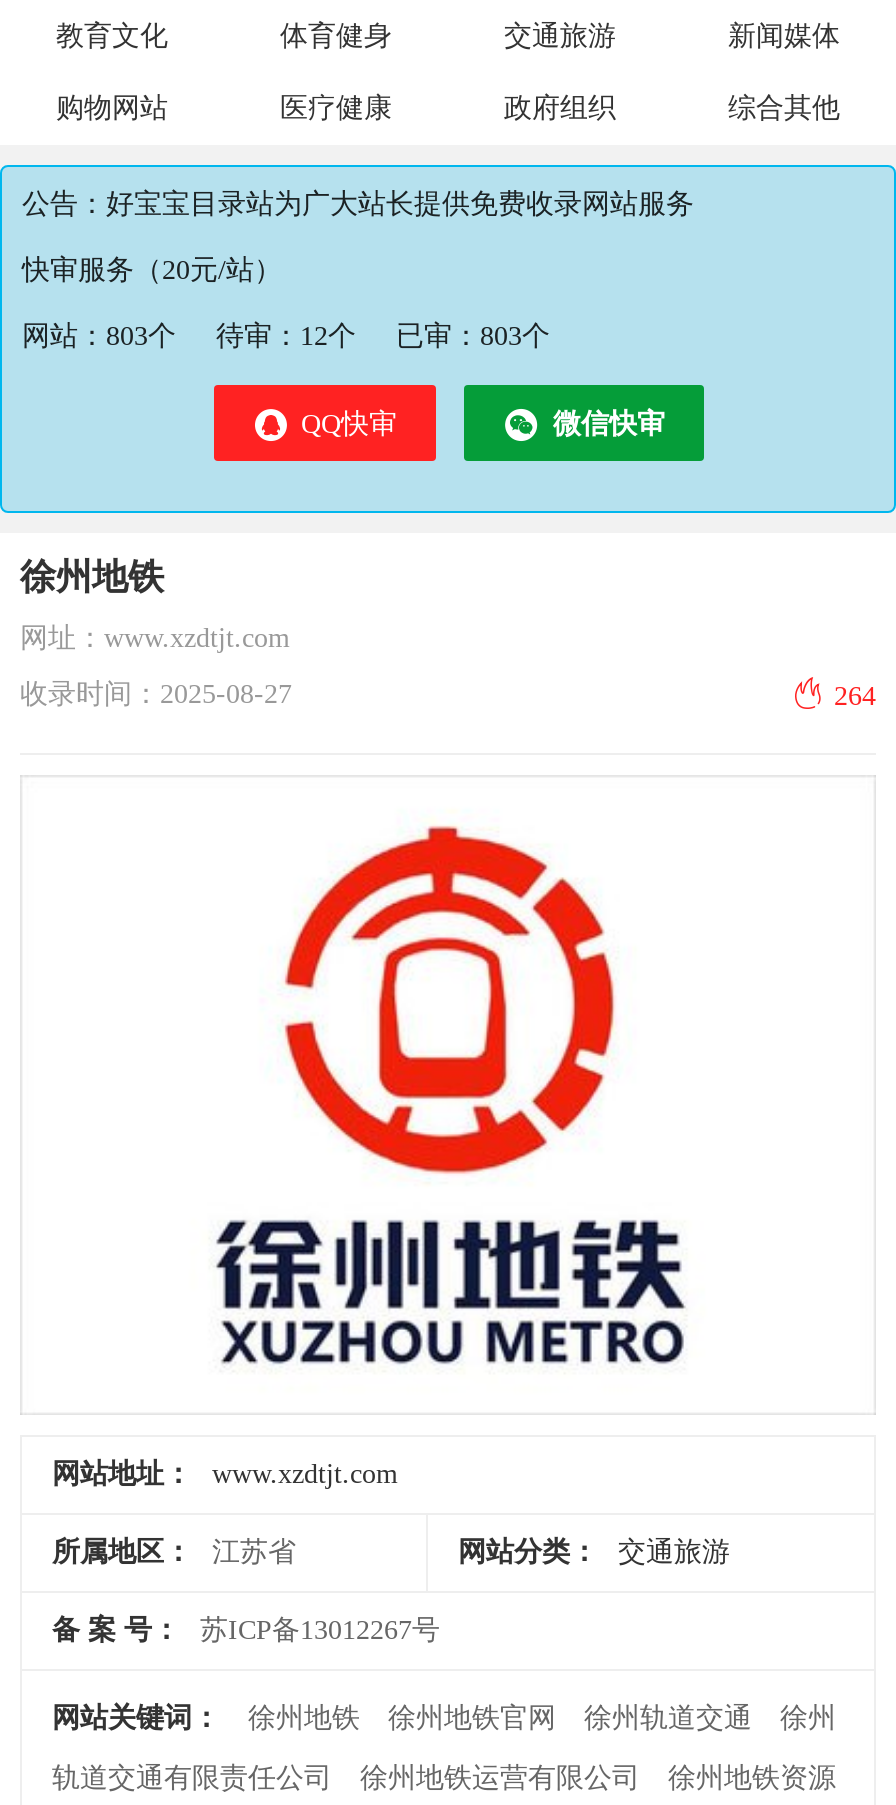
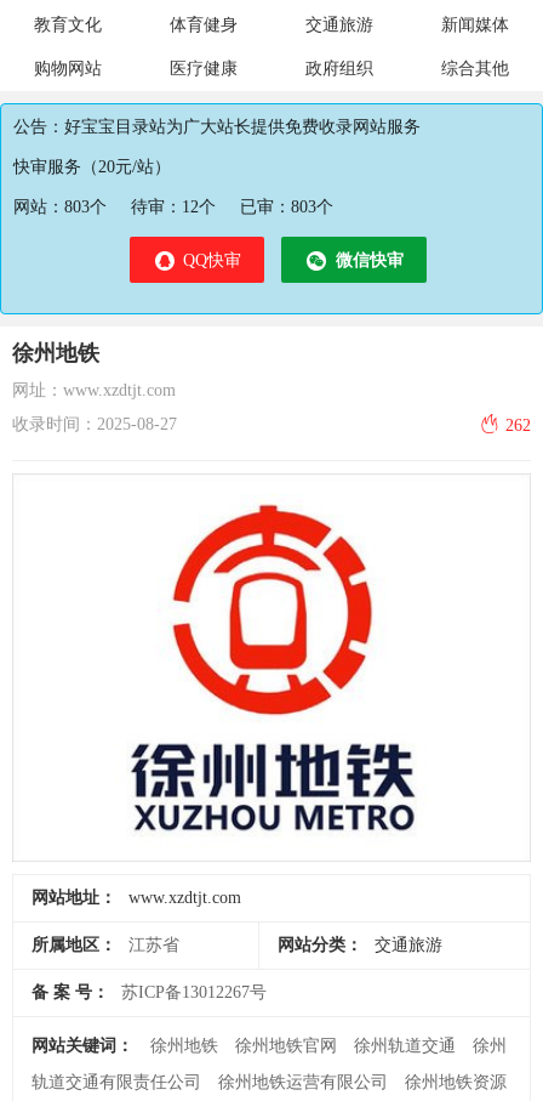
- 264
+ 262
